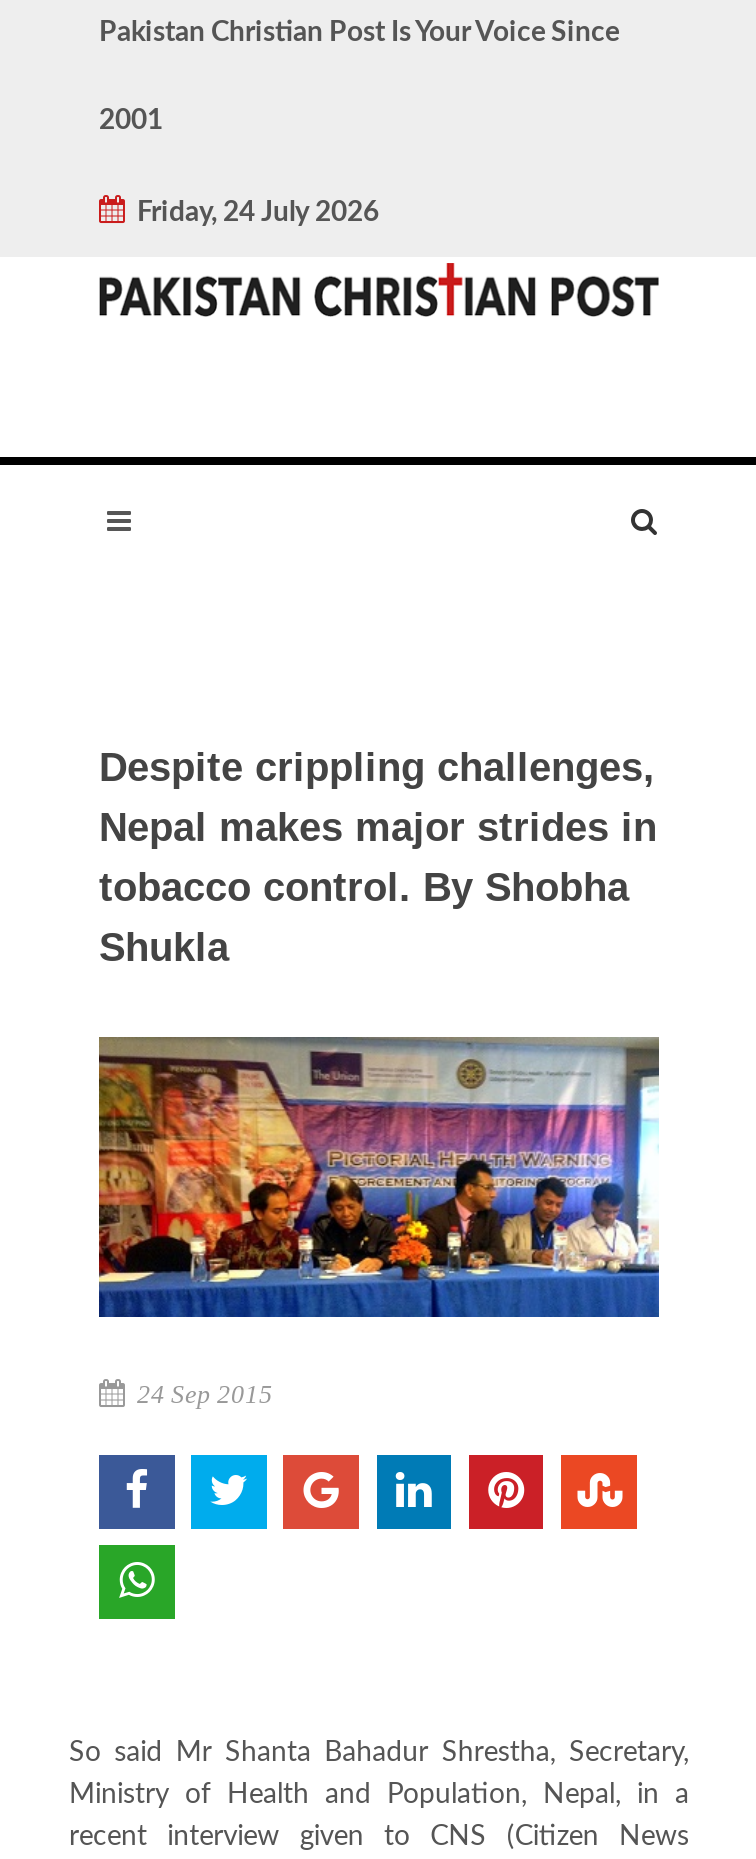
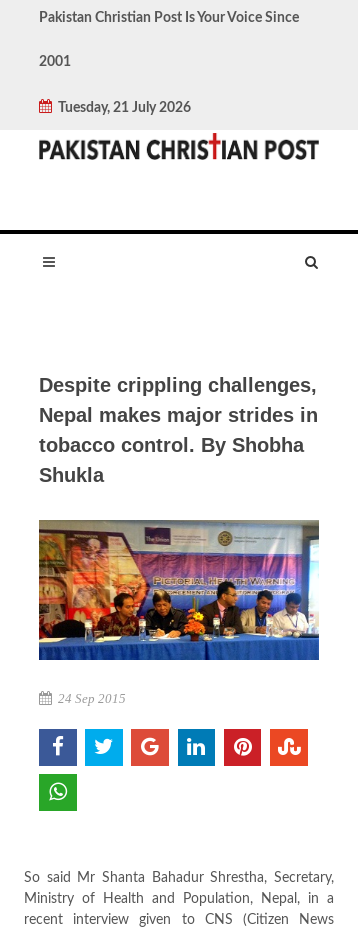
- Friday, 24 July 2026
+ Tuesday, 21 July 2026
